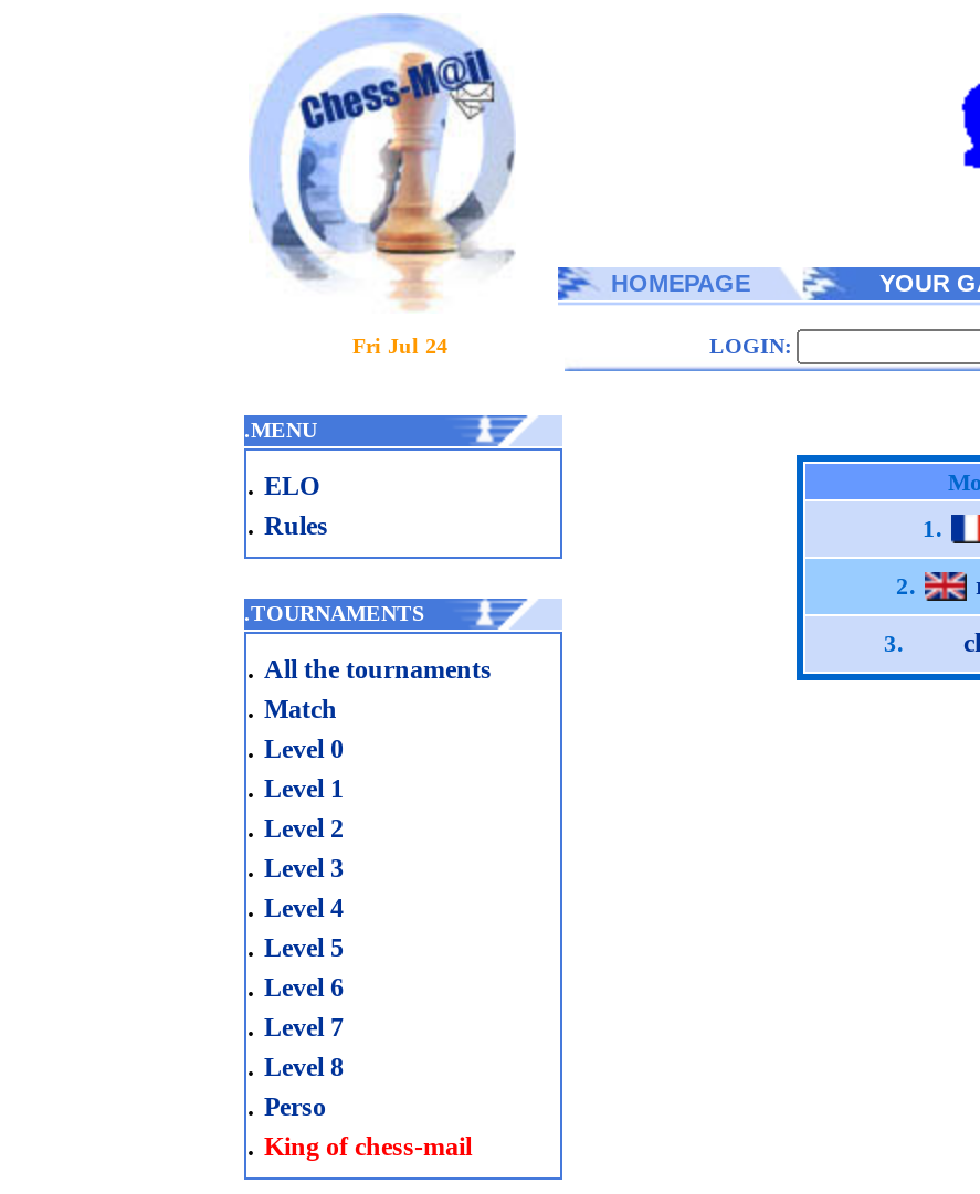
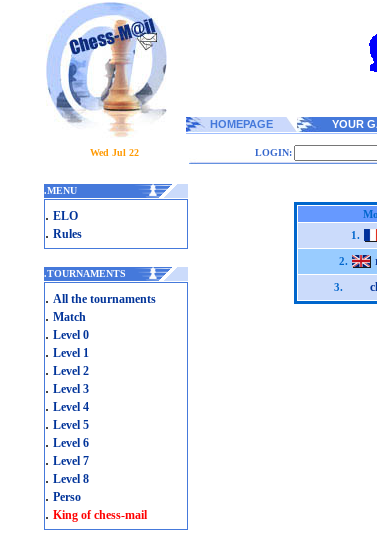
- Fri Jul 24
+ Wed Jul 22
